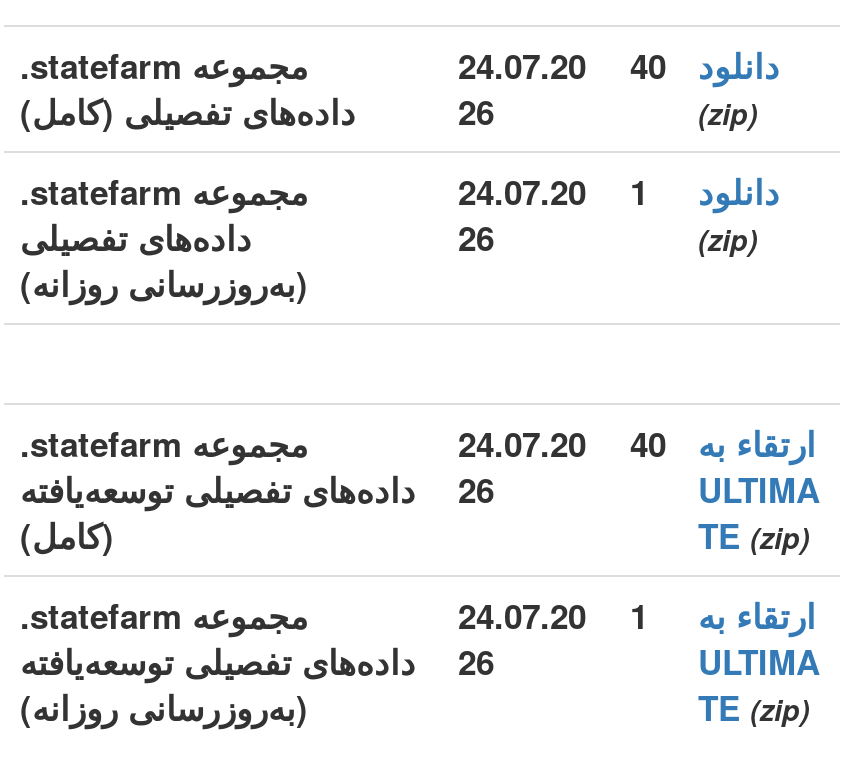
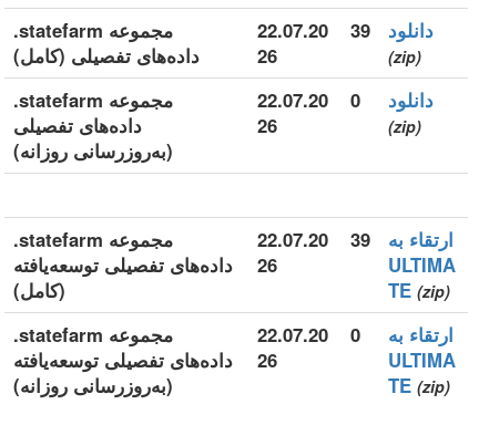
- 24.07.20
+ 22.07.20

- 40
+ 39

- 24.07.20
+ 22.07.20

- 1
+ 0

- 24.07.20
+ 22.07.20

- 40
+ 39

- 24.07.20
+ 22.07.20

- 1
+ 0
